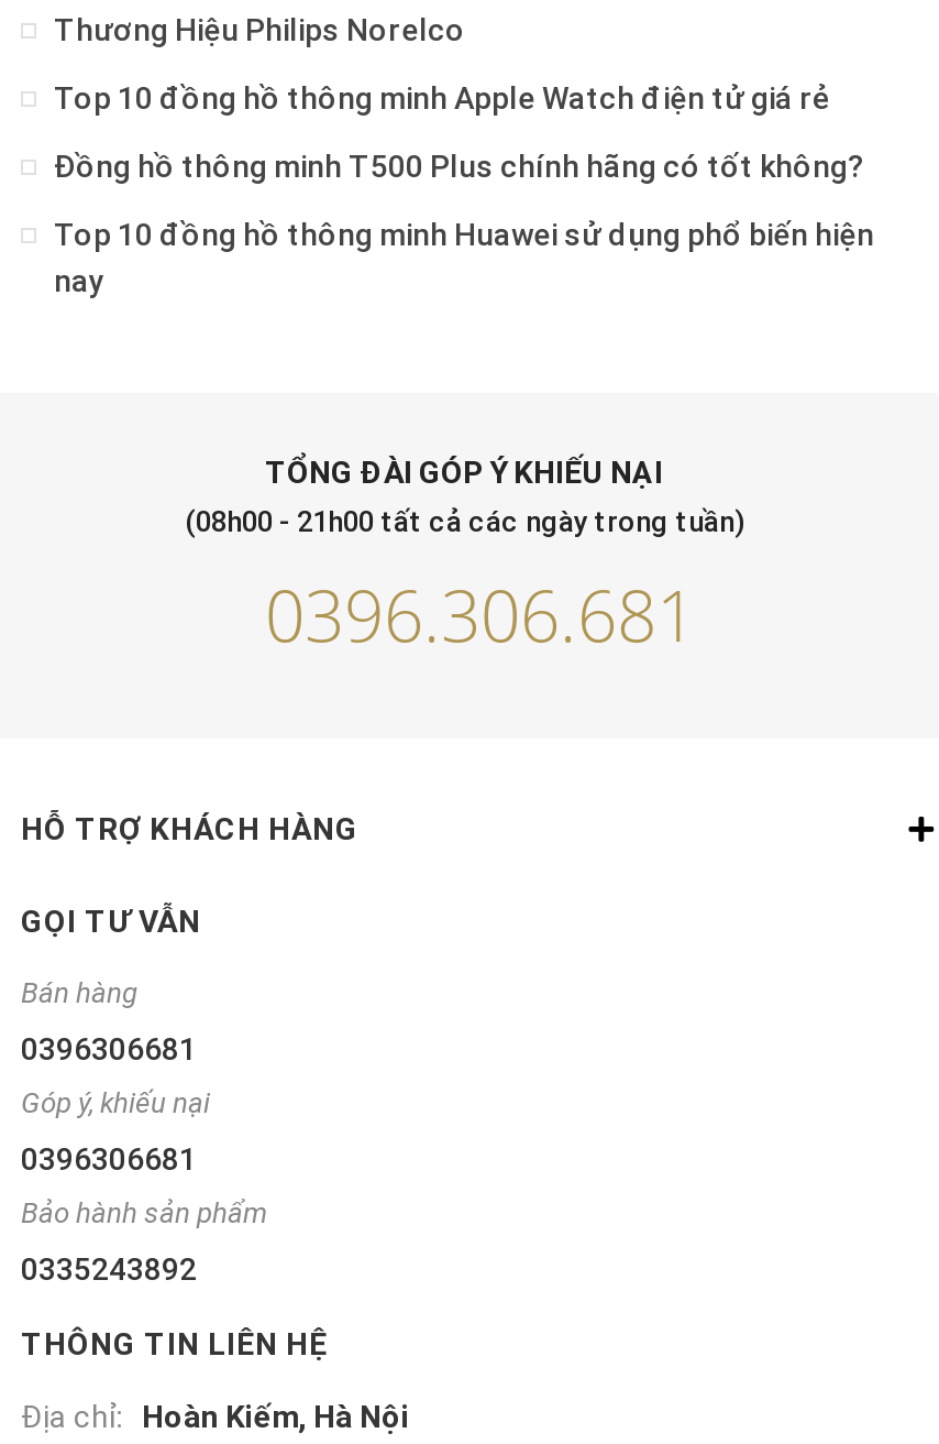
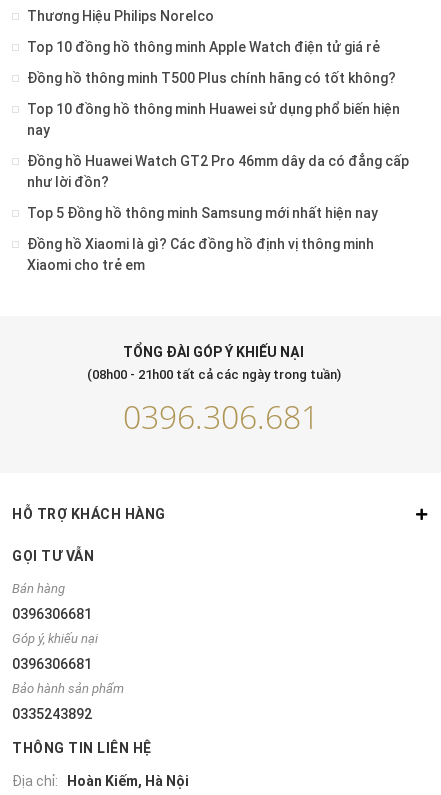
+ Đồng hồ Huawei Watch GT2 Pro 46mm dây da có đẳng cấp
+ như lời đồn?
+ Top 5 Đồng hồ thông minh Samsung mới nhất hiện nay
+ Đồng hồ Xiaomi là gì? Các đồng hồ định vị thông minh
+ Xiaomi cho trẻ em
